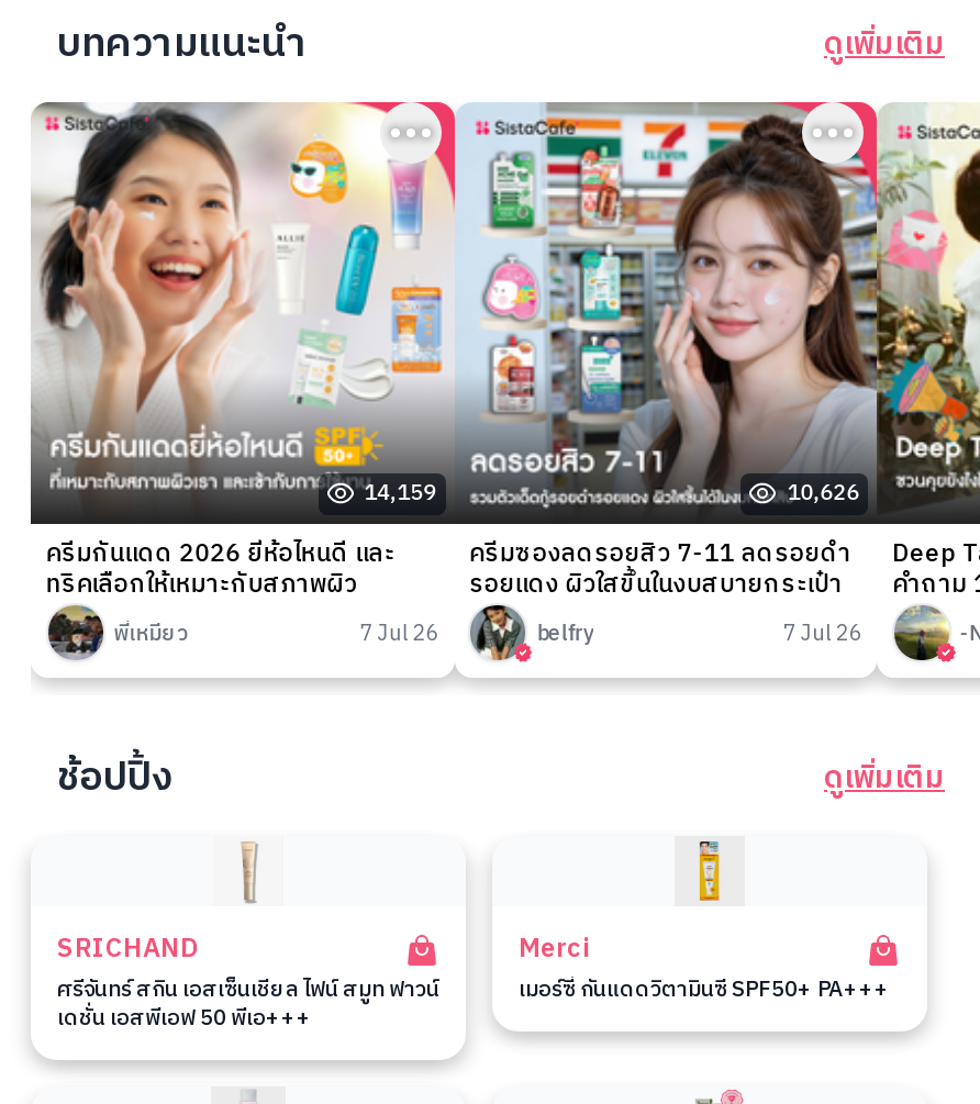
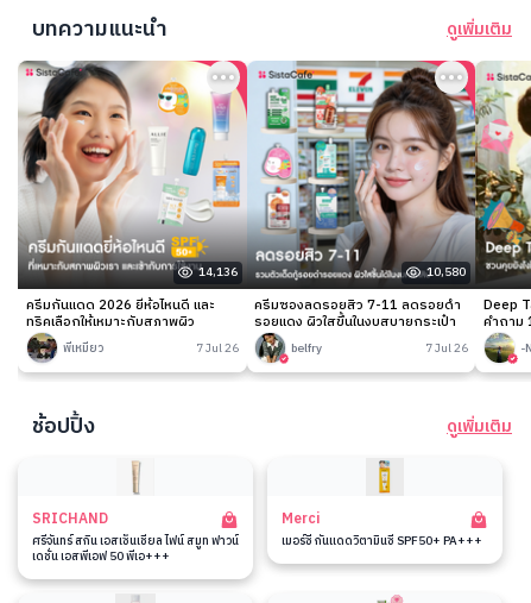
- 14,159
+ 14,136

- 10,626
+ 10,580
